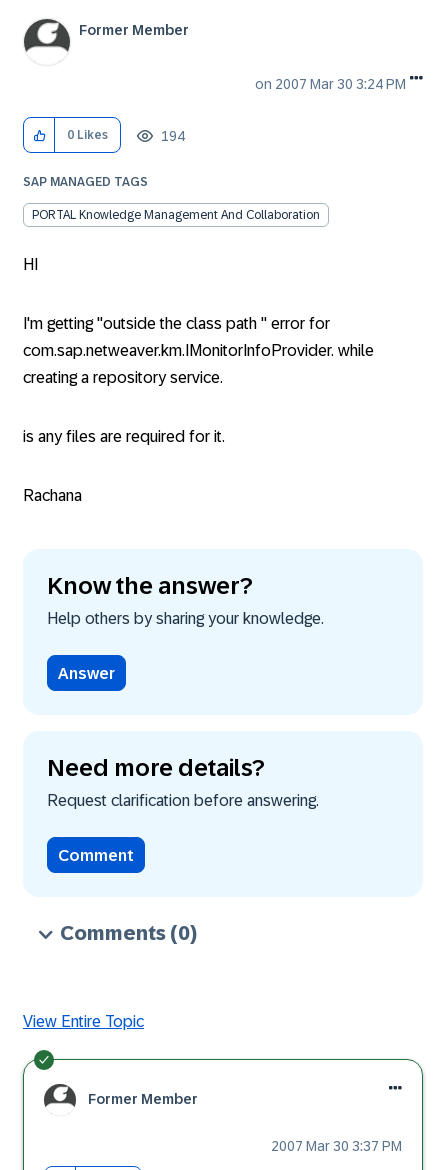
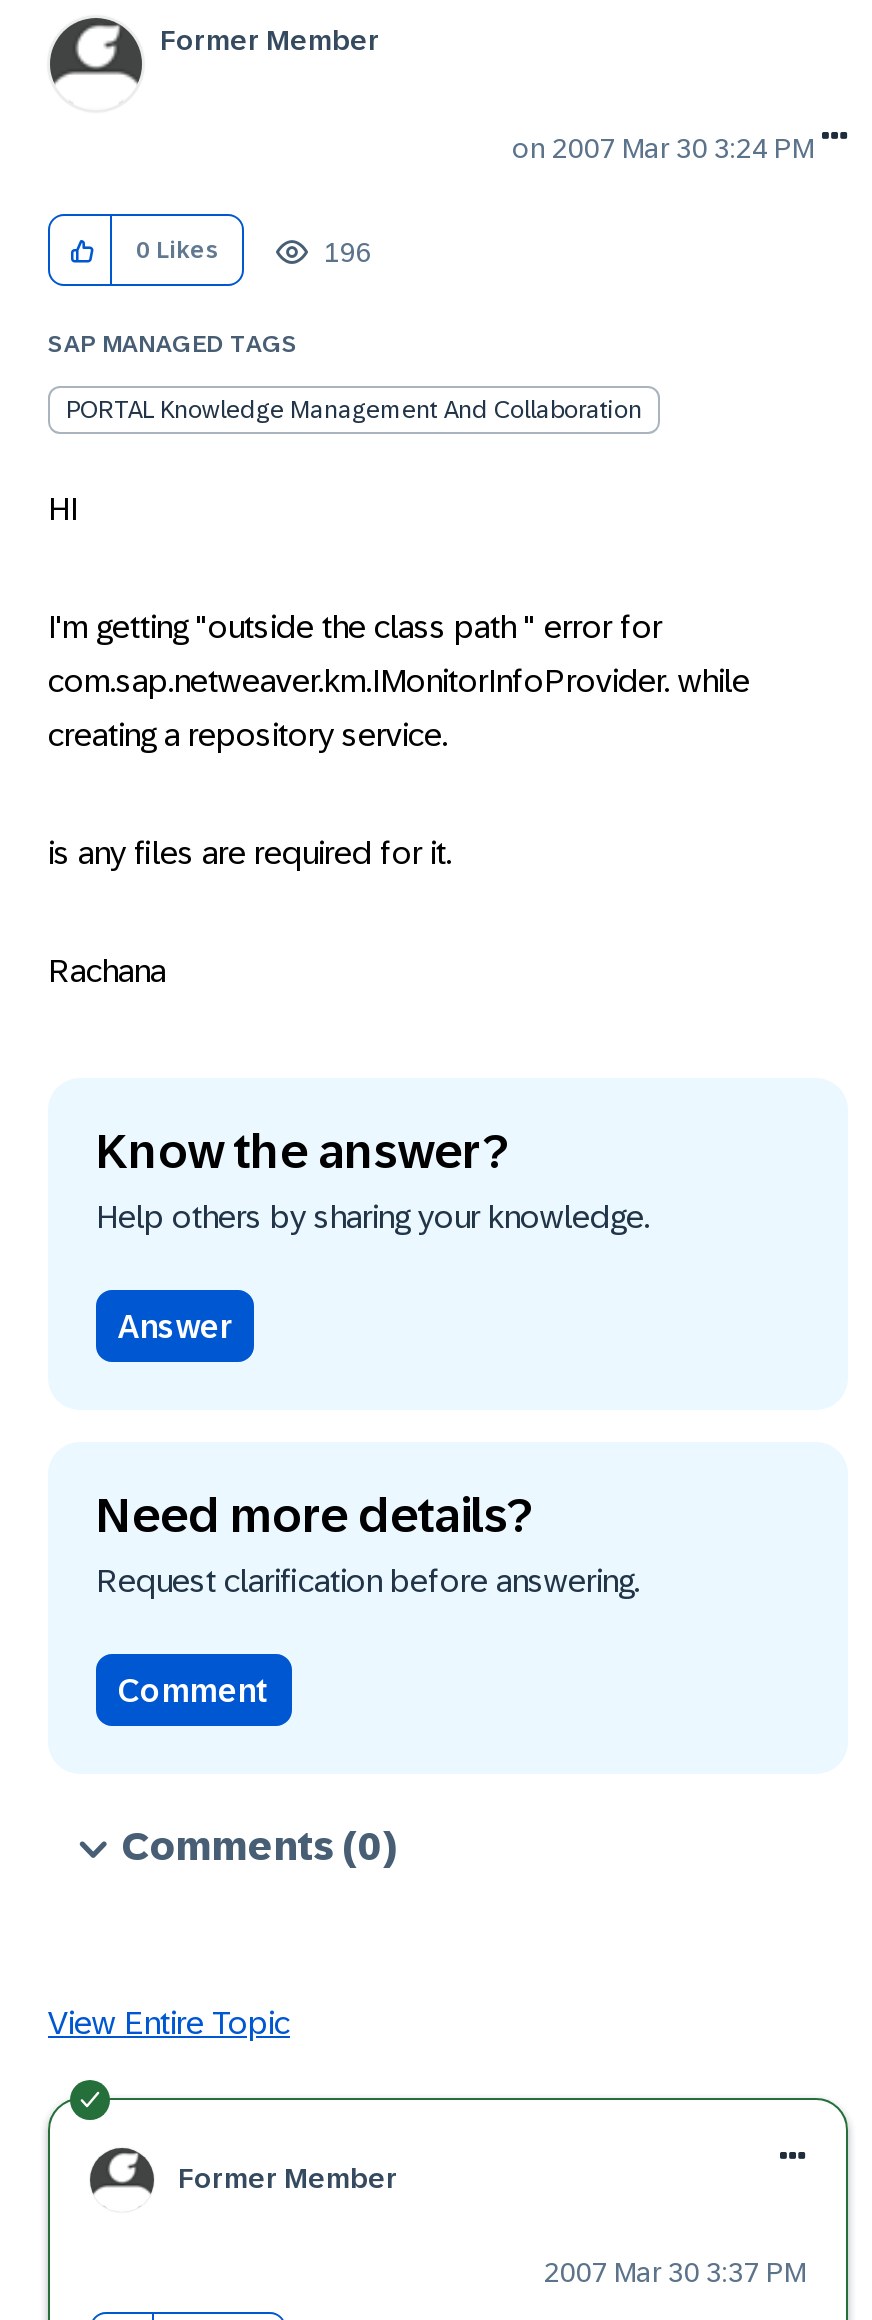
- 194
+ 196
